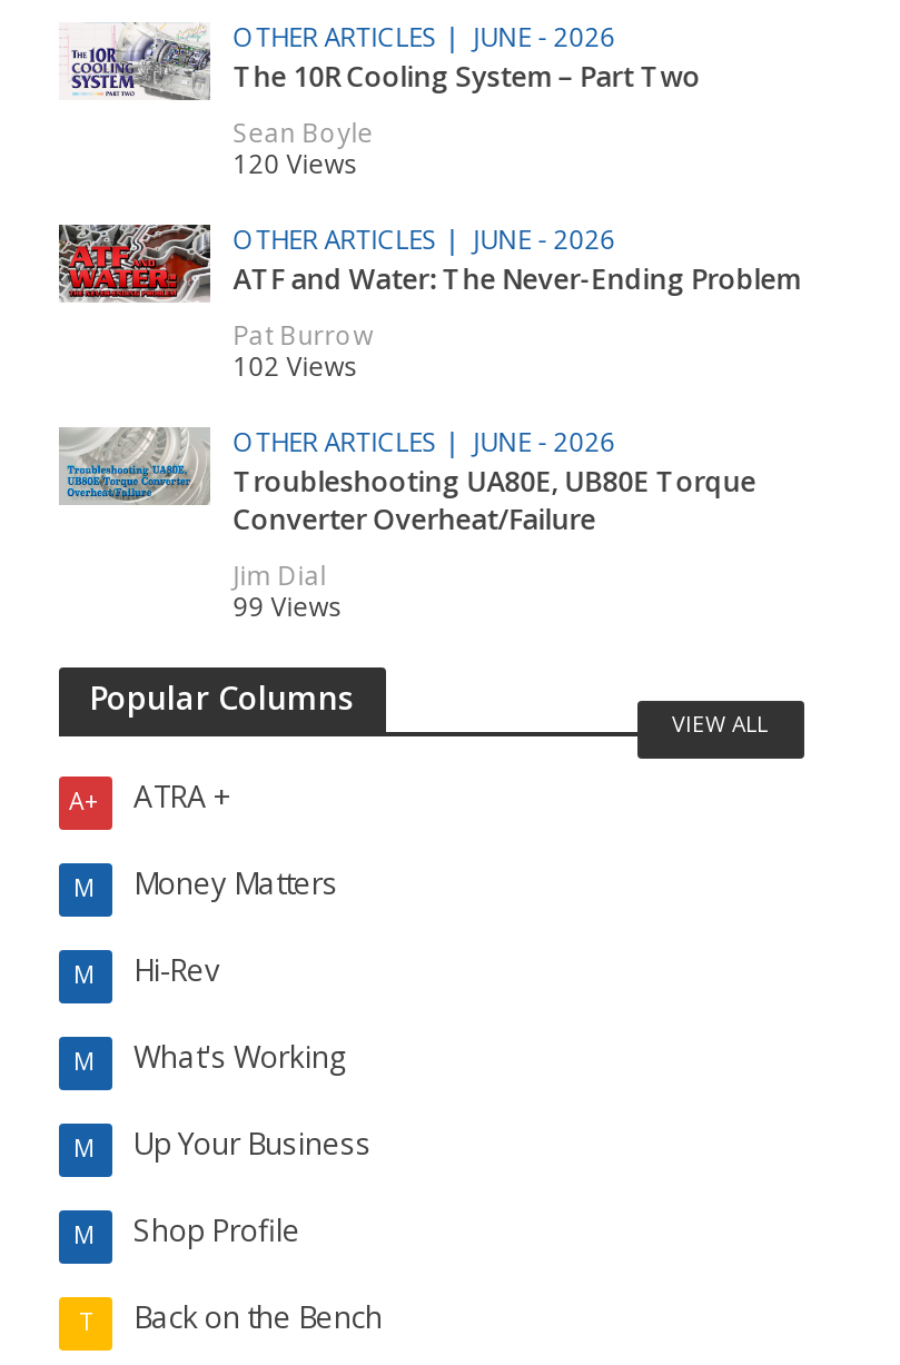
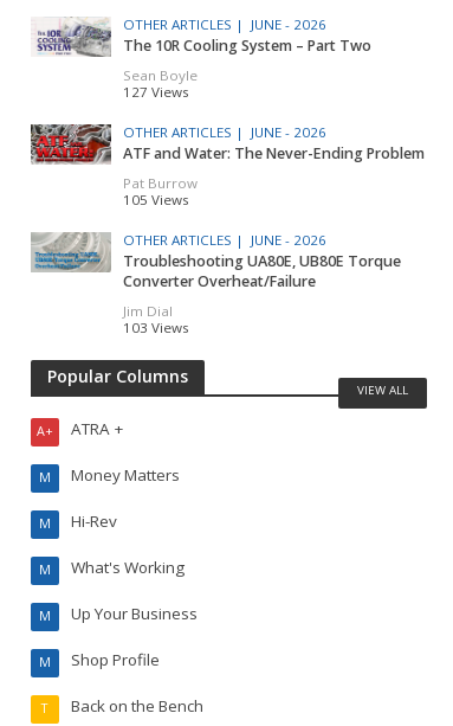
- 120 Views
+ 127 Views

- 102 Views
+ 105 Views

- 99 Views
+ 103 Views
